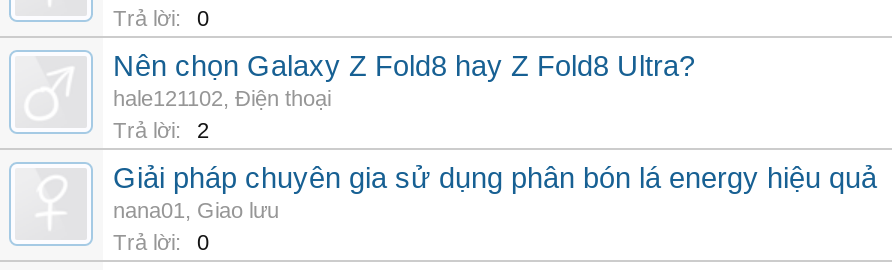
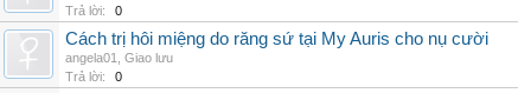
- Nên chọn Galaxy Z Fold8 hay Z Fold8 Ultra?
- hale121102, Điện thoại
- Trả lời:
- 2
- Giải pháp chuyên gia sử dụng phân bón lá energy hiệu quả
- nana01, Giao lưu
+ Cách trị hôi miệng do răng sứ tại My Auris cho nụ cười
+ angela01, Giao lưu
